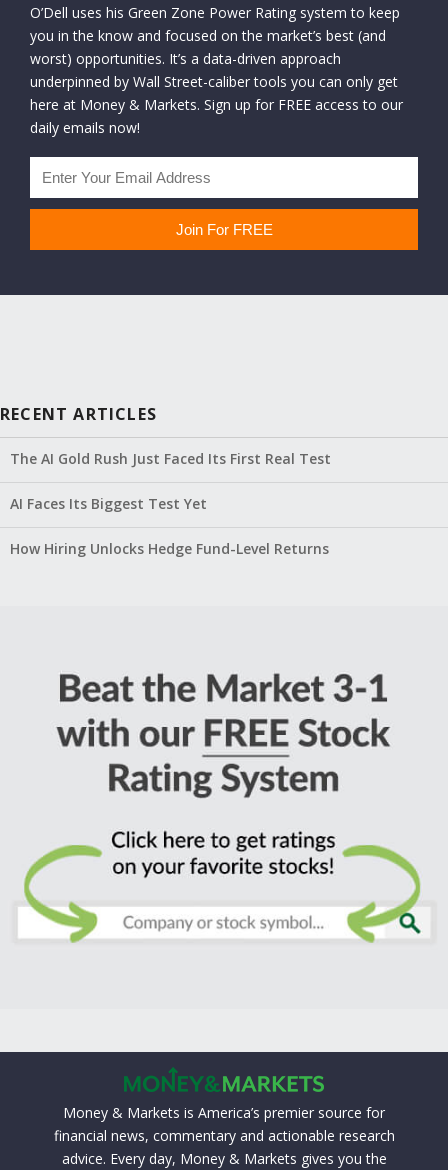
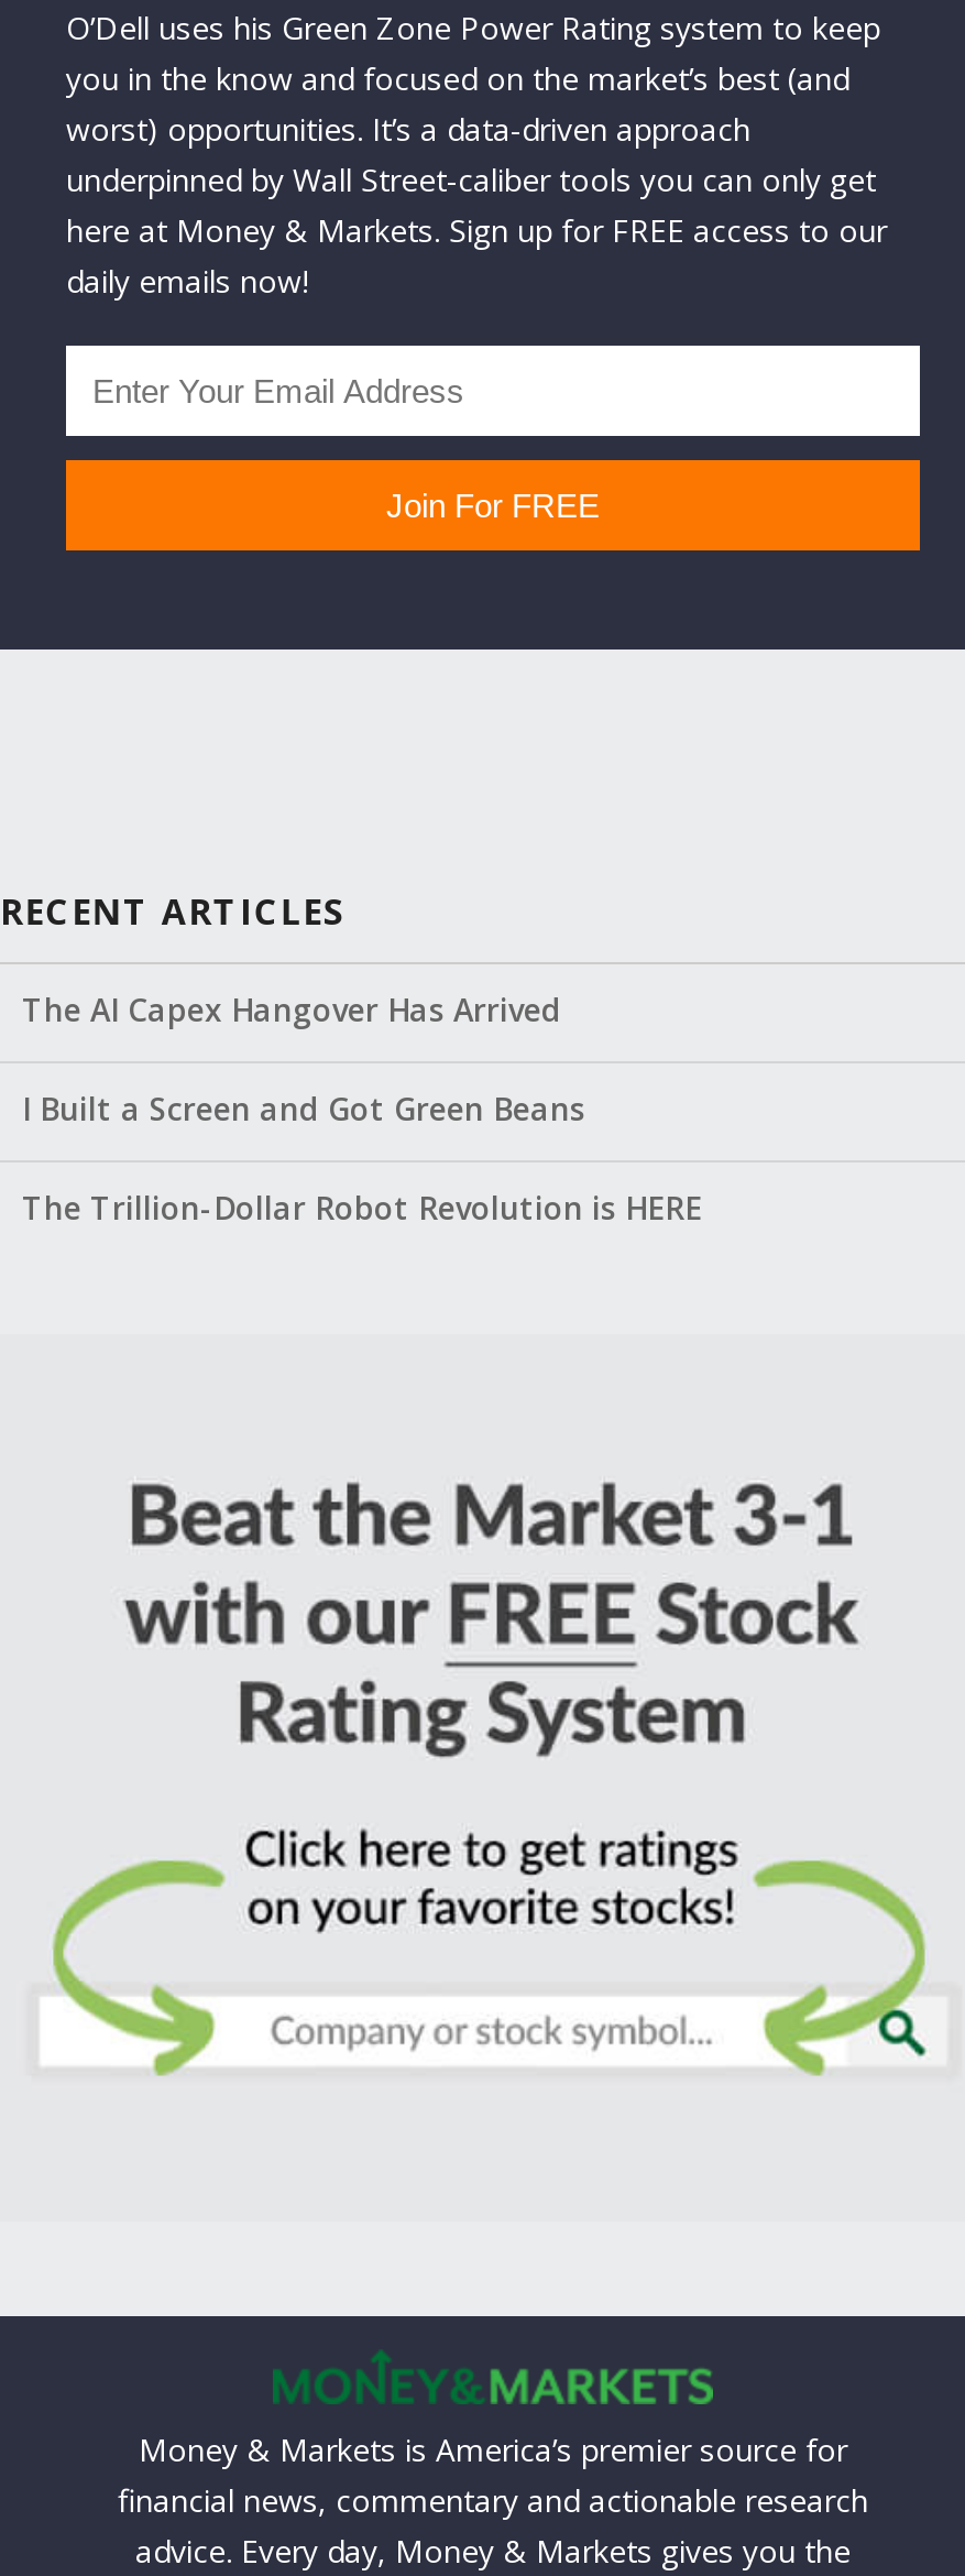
- The AI Gold Rush Just Faced Its First Real Test
+ The AI Capex Hangover Has Arrived

- AI Faces Its Biggest Test Yet
+ I Built a Screen and Got Green Beans

- How Hiring Unlocks Hedge Fund-Level Returns
+ The Trillion-Dollar Robot Revolution is HERE
